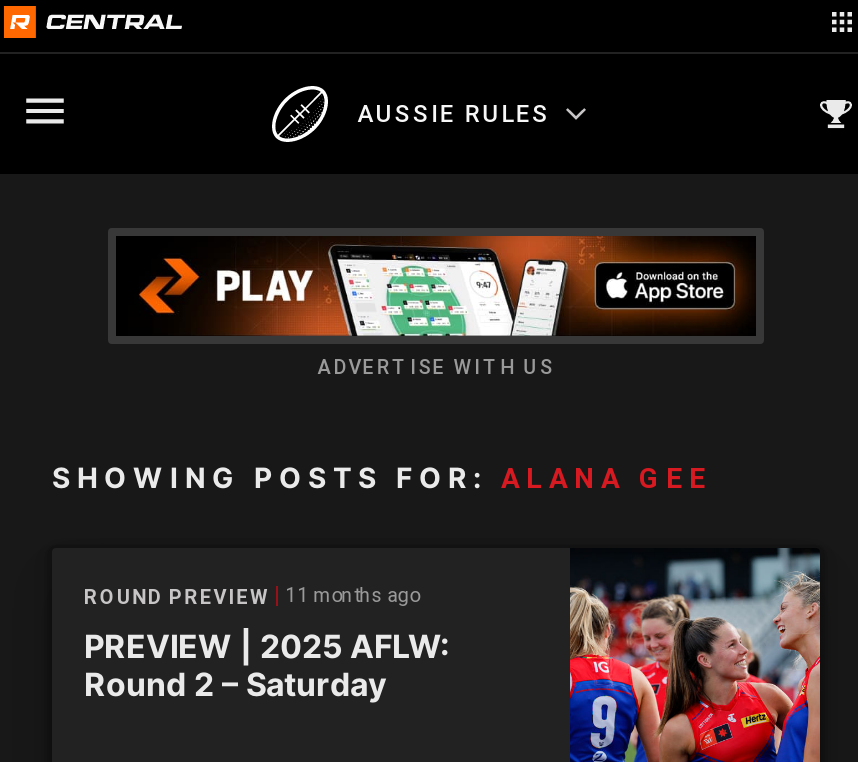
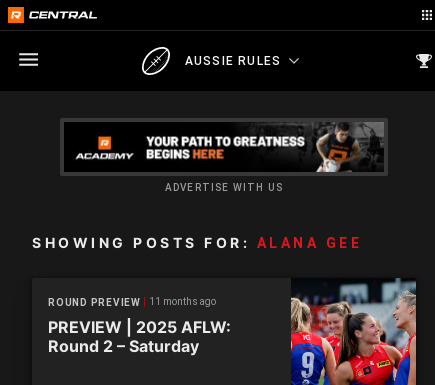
- [image]
+ [image]
